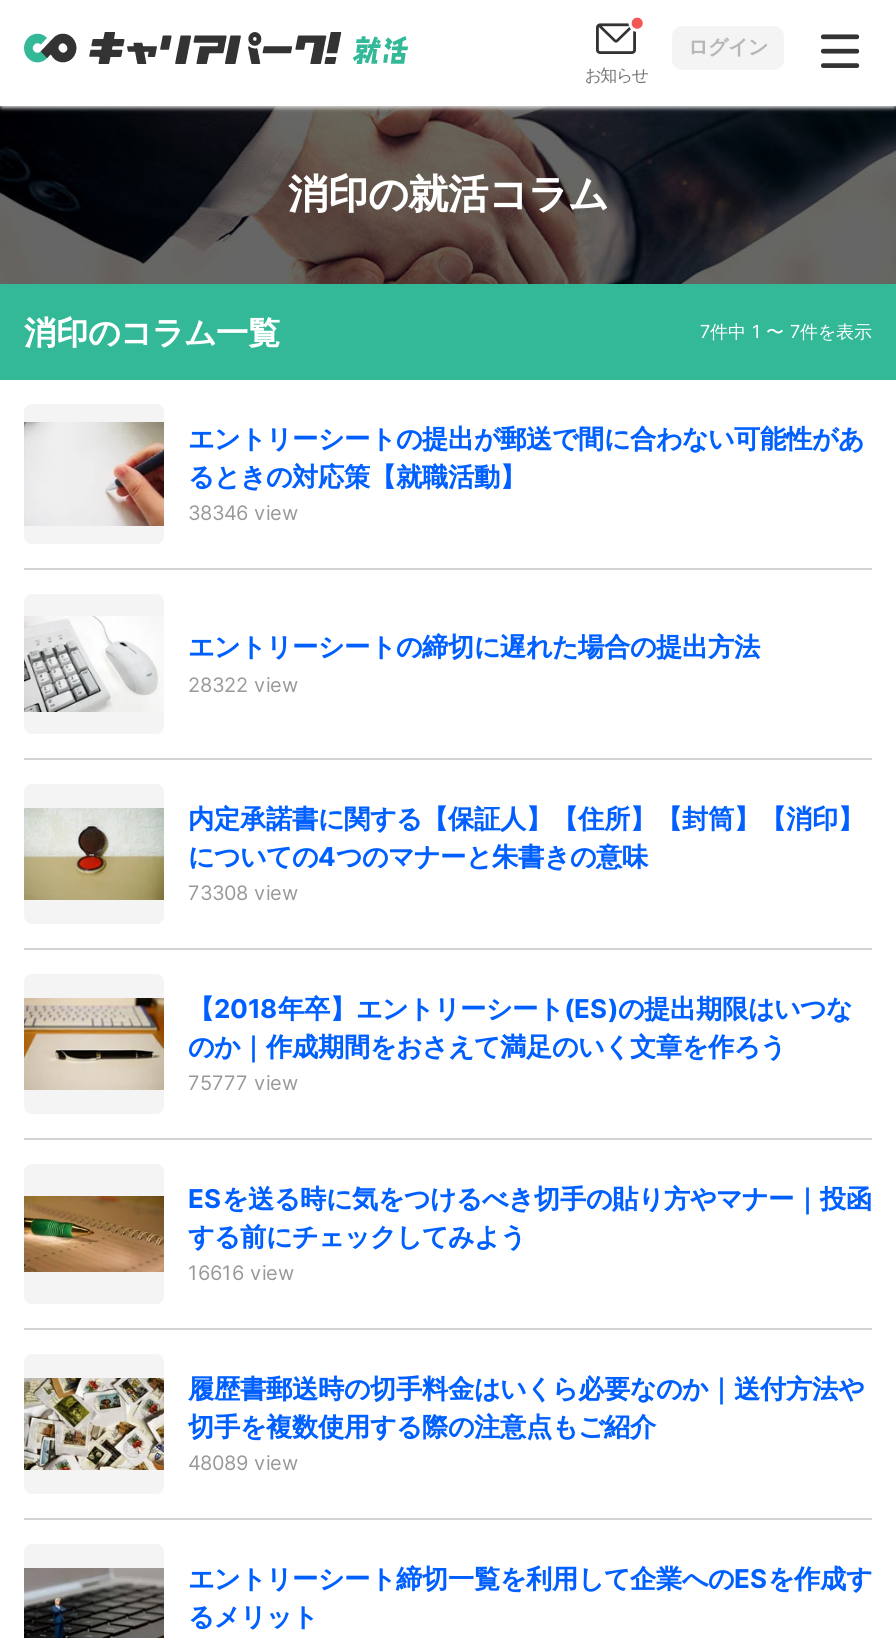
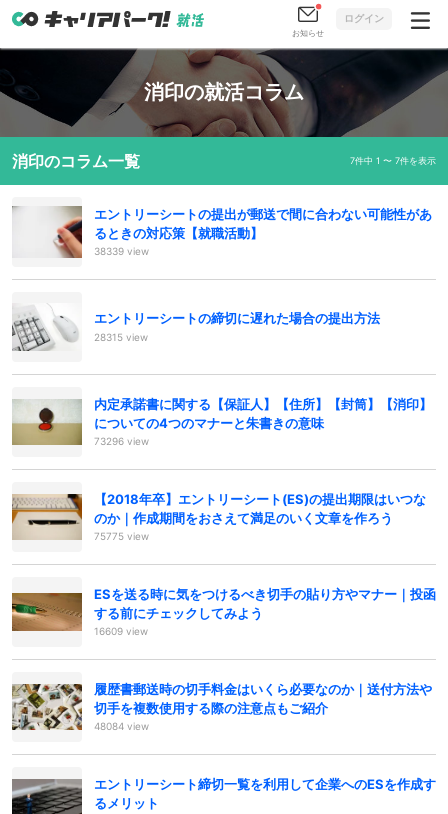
- 38346 view
+ 38339 view

- 28322 view
+ 28315 view

- 73308 view
+ 73296 view

- 75777 view
+ 75775 view

- 16616 view
+ 16609 view

- 48089 view
+ 48084 view
